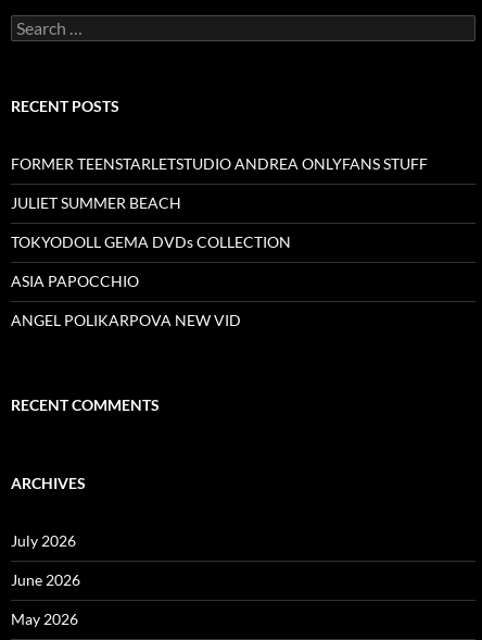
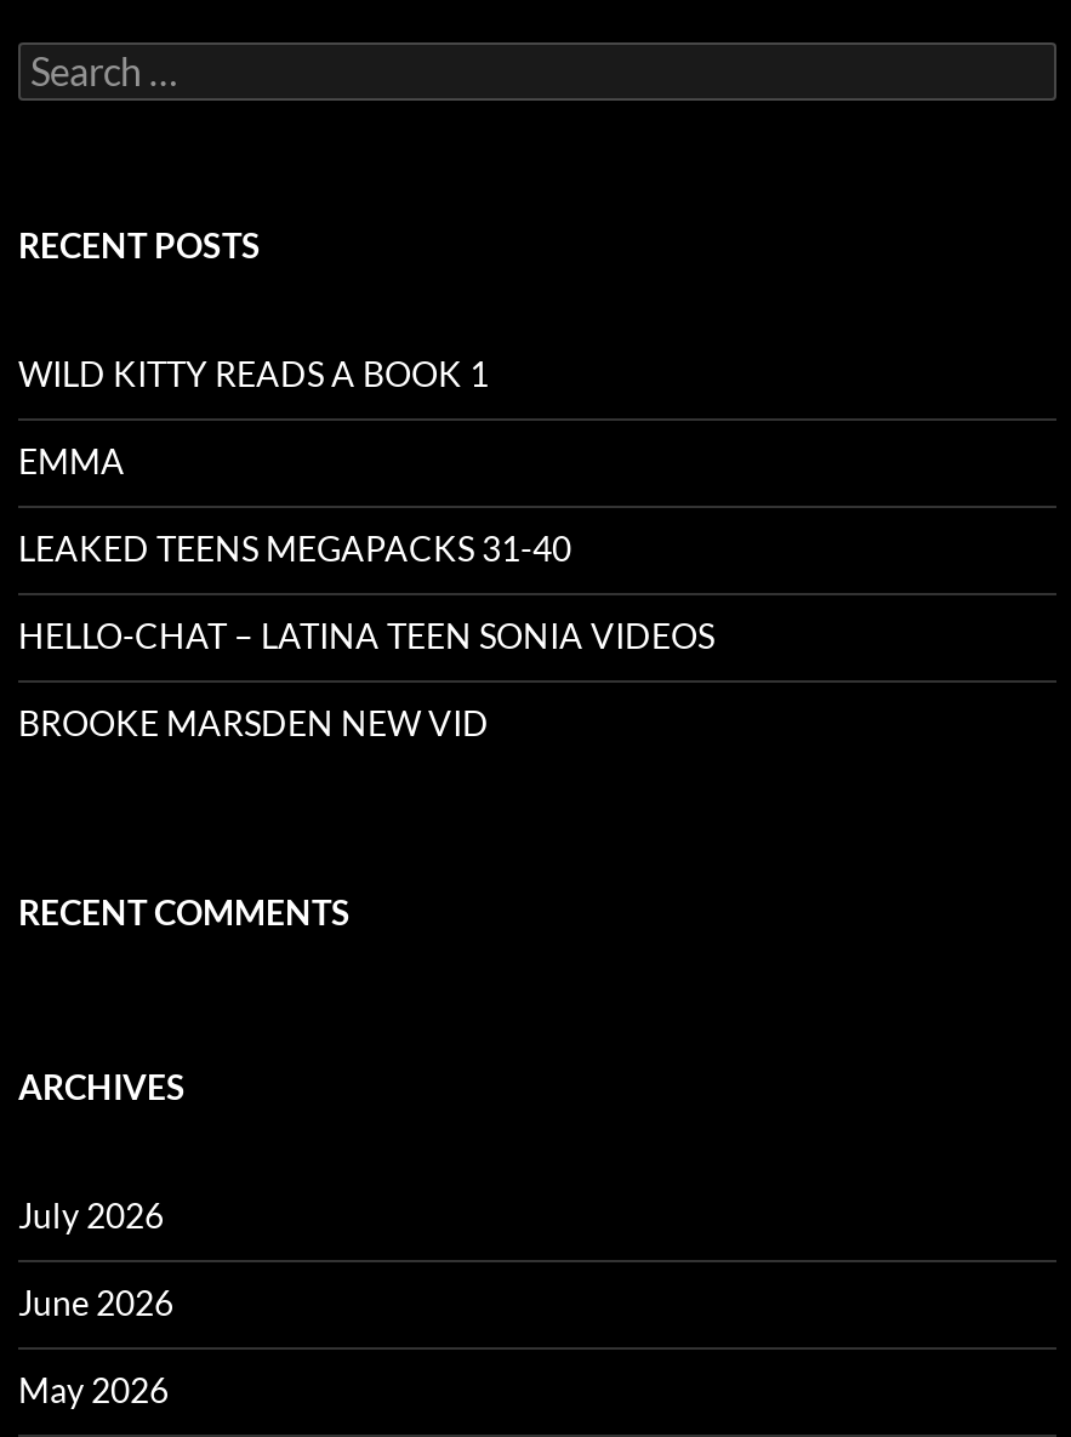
- FORMER TEENSTARLETSTUDIO ANDREA ONLYFANS STUFF
+ WILD KITTY READS A BOOK 1

- JULIET SUMMER BEACH
+ EMMA

- TOKYODOLL GEMA DVDs COLLECTION
+ LEAKED TEENS MEGAPACKS 31-40

- ASIA PAPOCCHIO
+ HELLO-CHAT – LATINA TEEN SONIA VIDEOS

- ANGEL POLIKARPOVA NEW VID
+ BROOKE MARSDEN NEW VID
